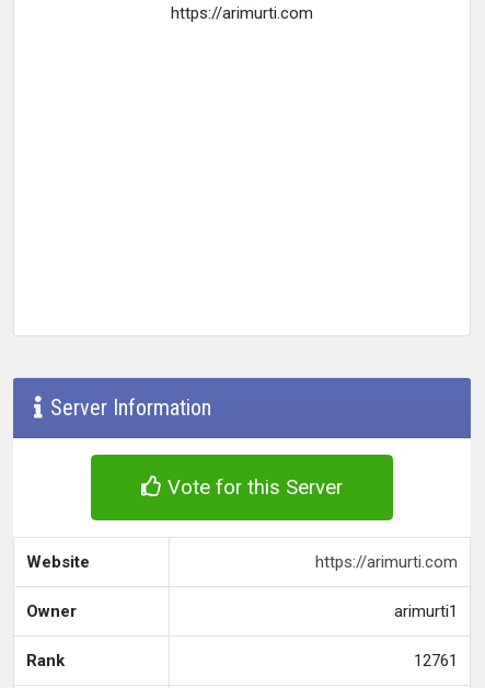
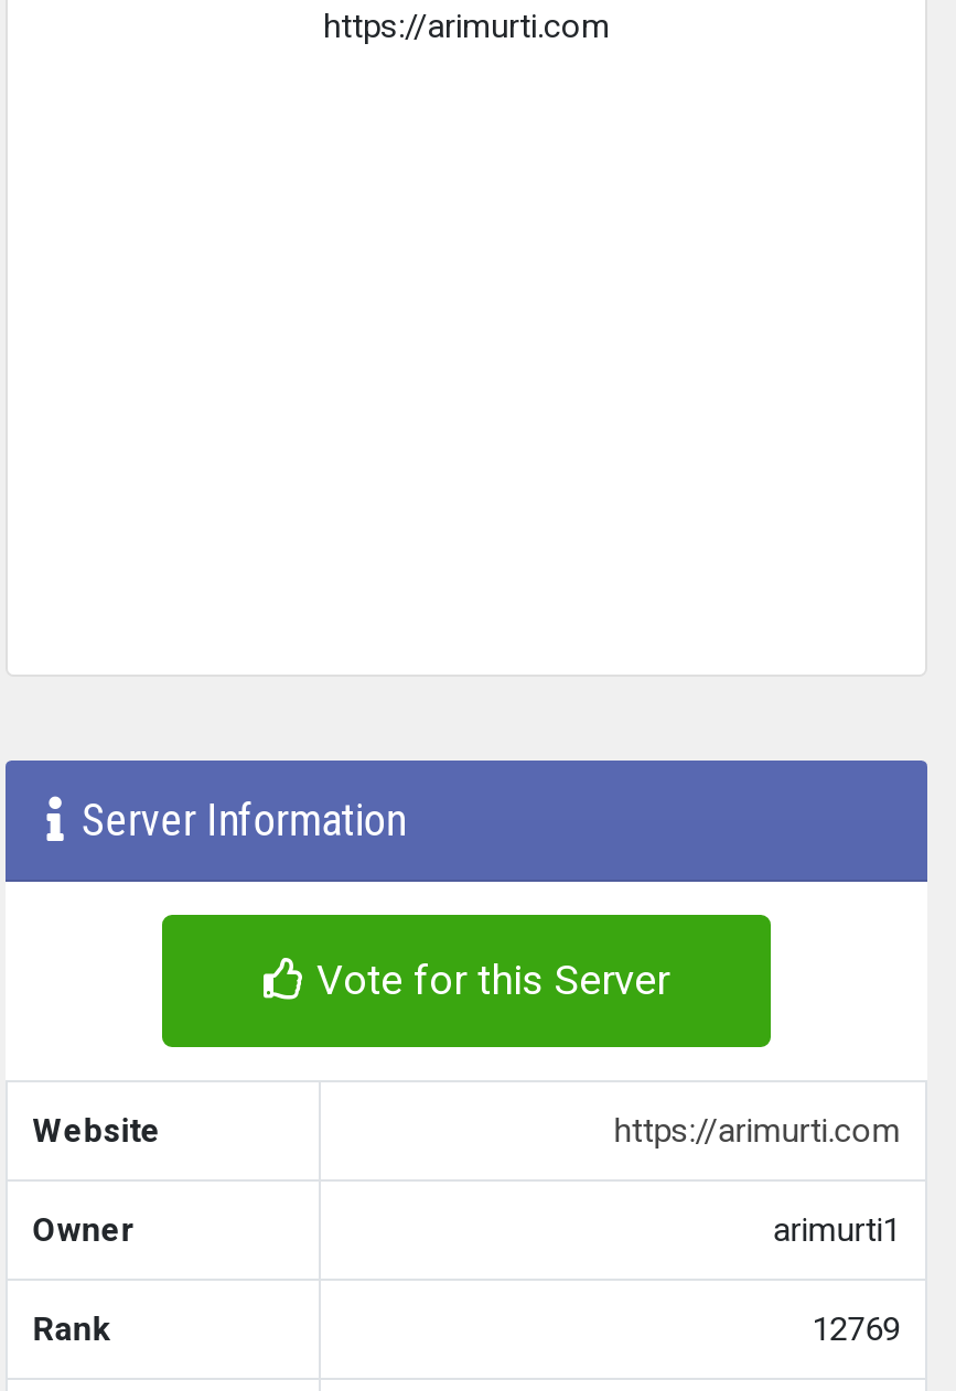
- 12761
+ 12769
